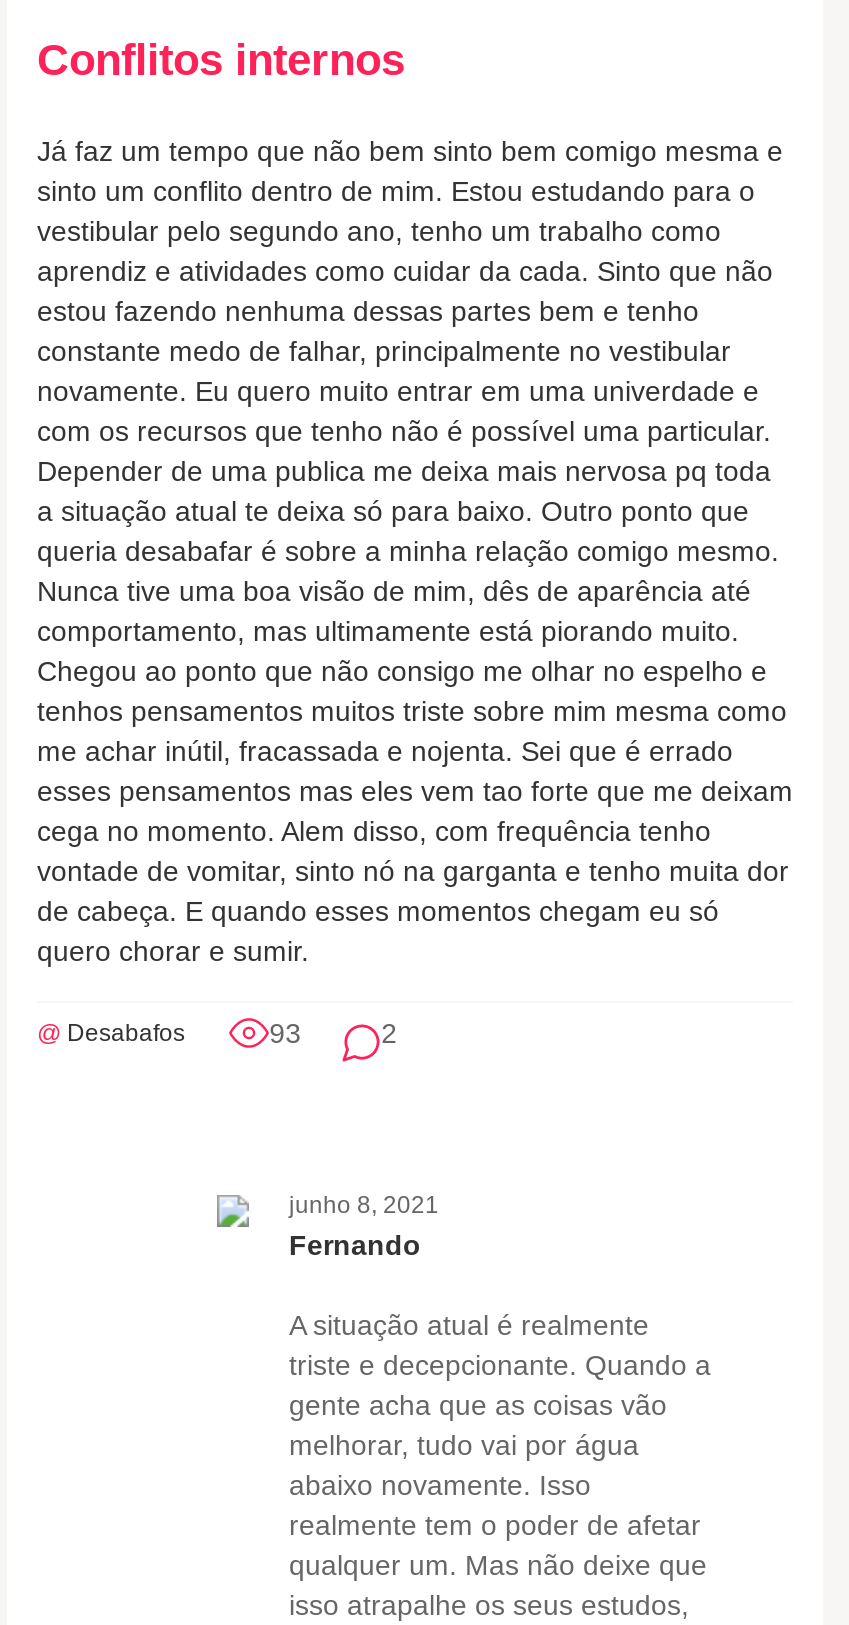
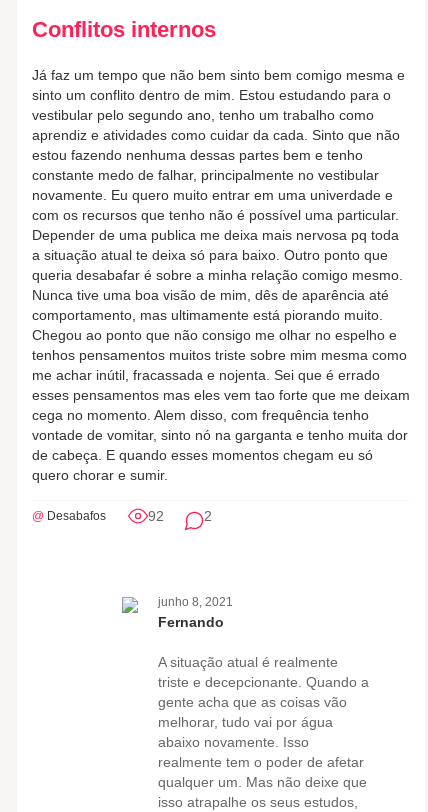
- 93
+ 92
